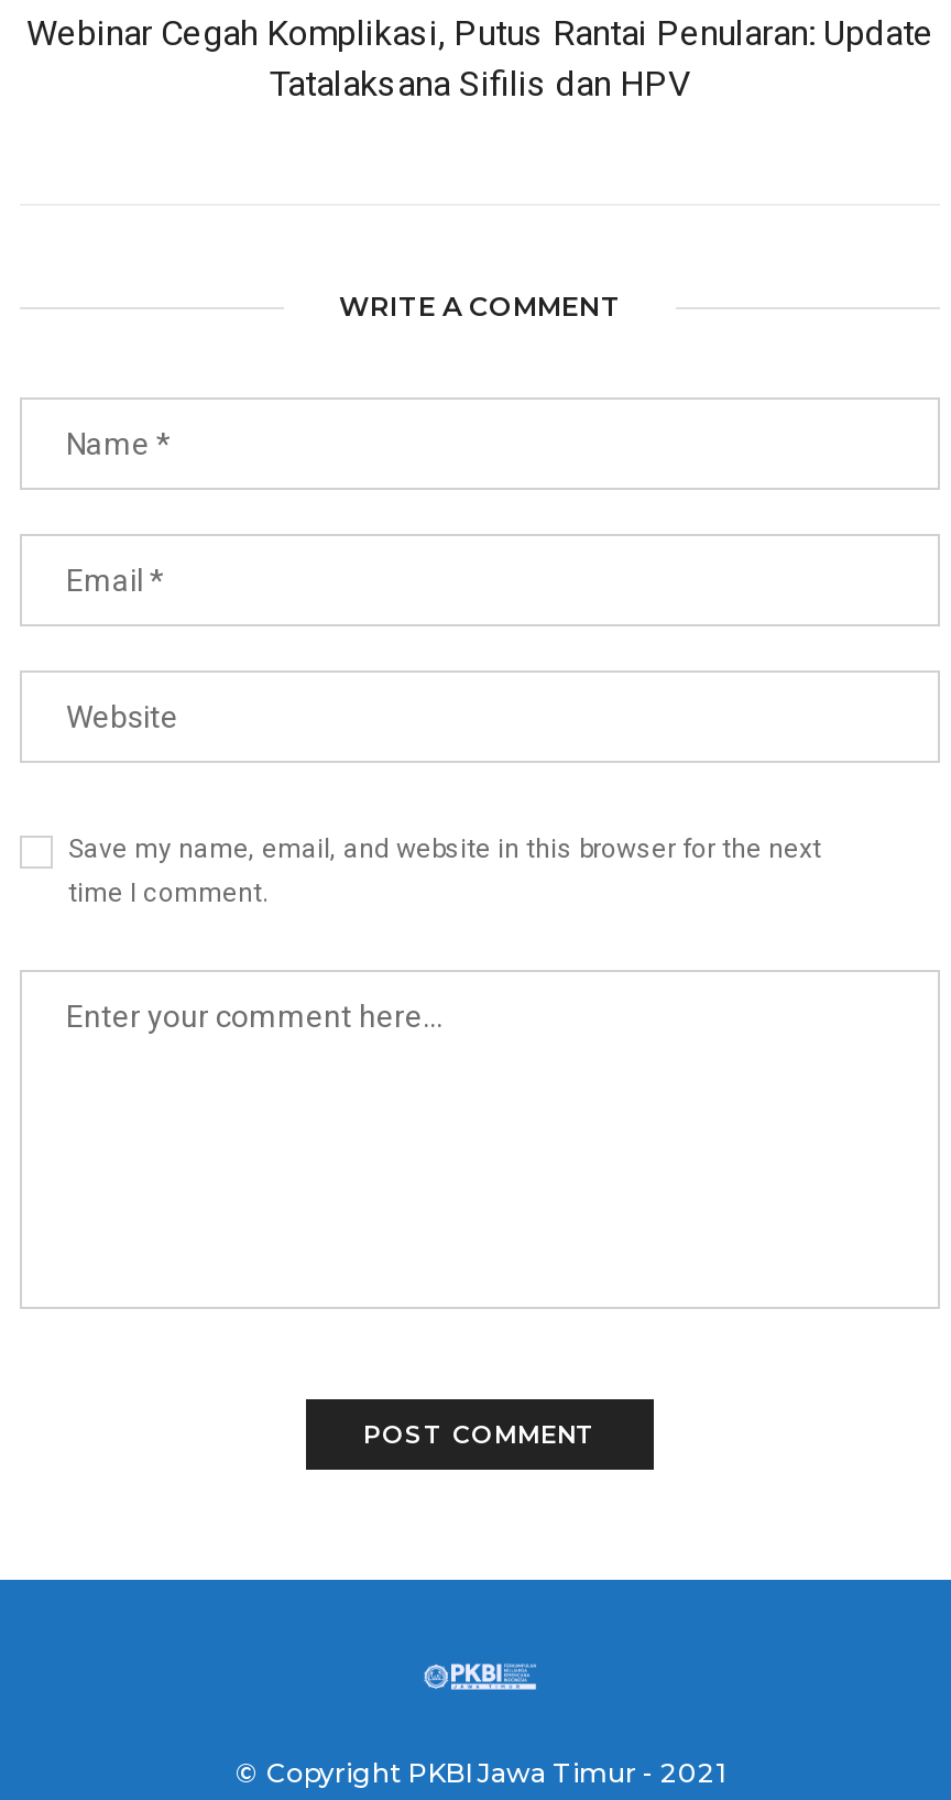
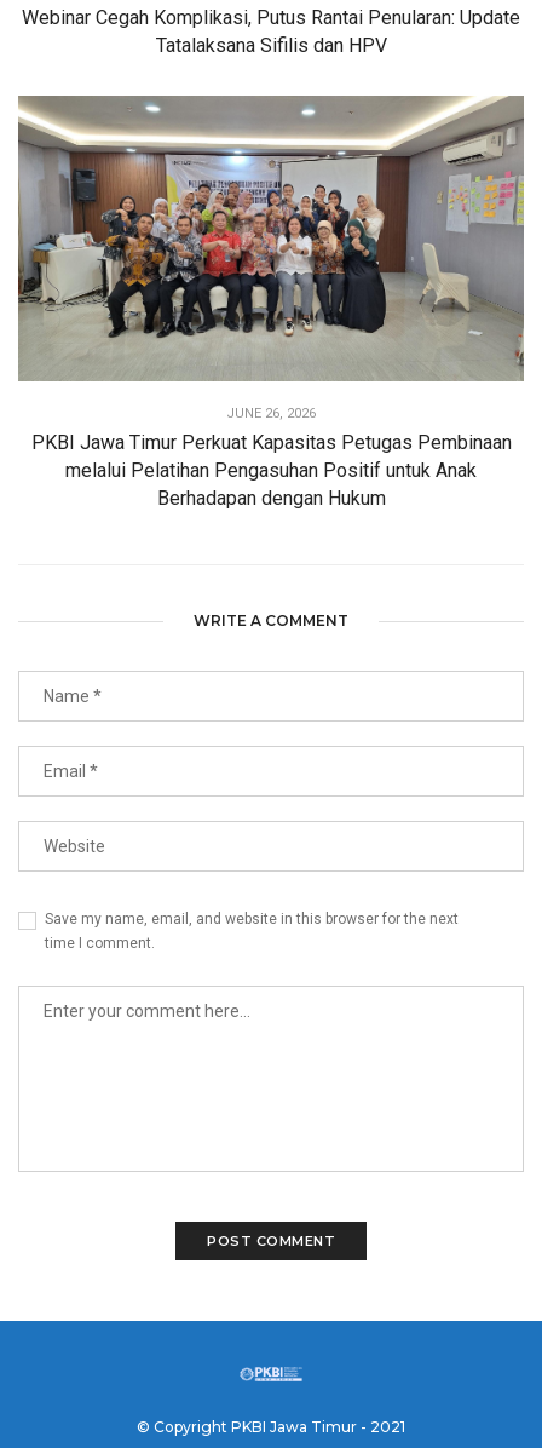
+ [image]
+ JUNE 26, 2026
+ PKBI Jawa Timur Perkuat Kapasitas Petugas Pembinaan
+ melalui Pelatihan Pengasuhan Positif untuk Anak
+ Berhadapan dengan Hukum
